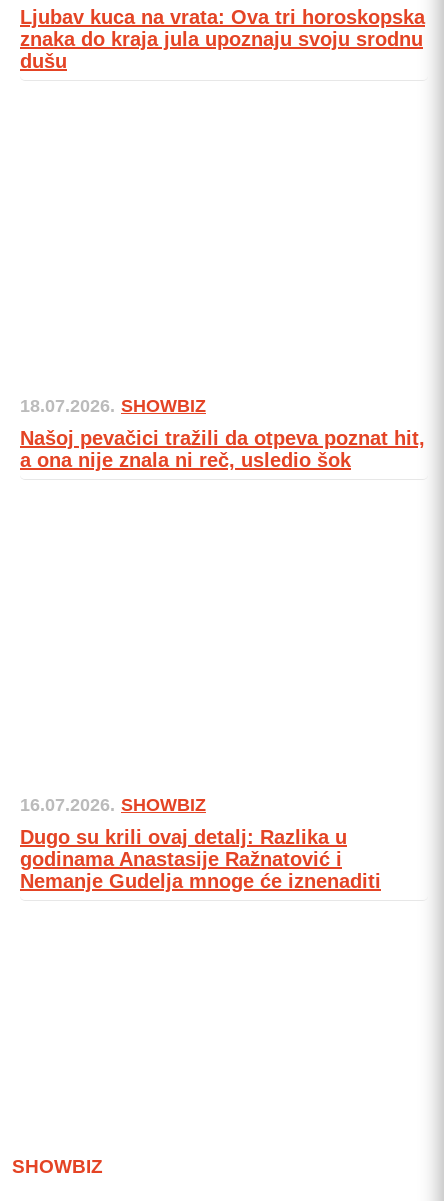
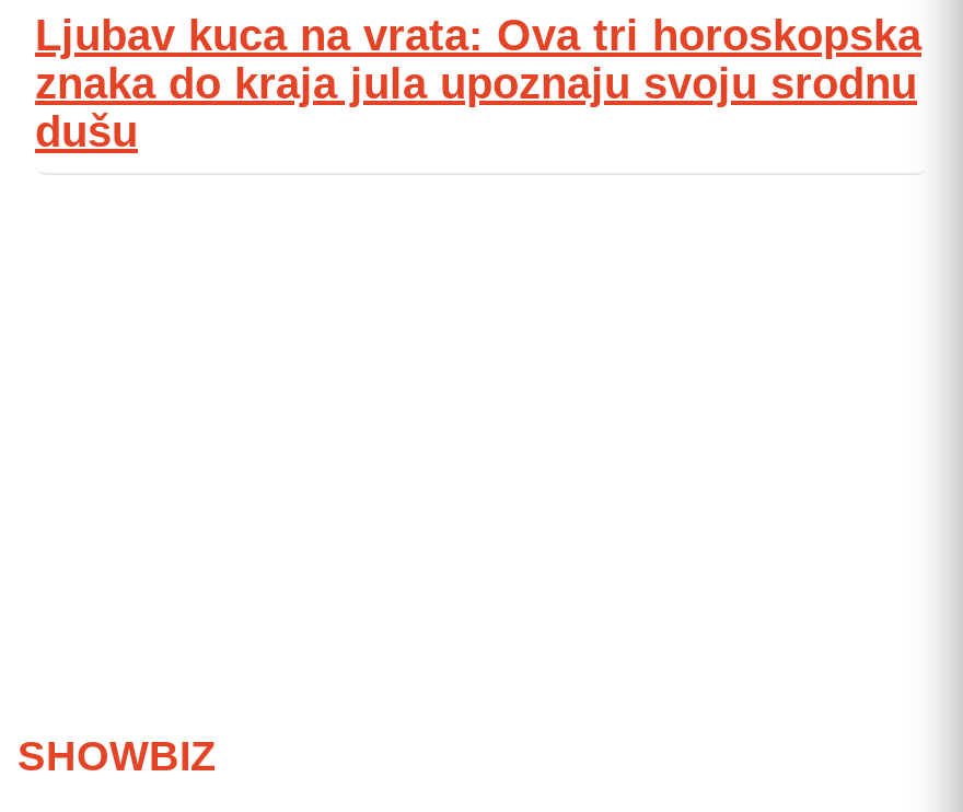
- 18.07.2026. SHOWBIZ
- Našoj pevačici tražili da otpeva poznat hit,
- a ona nije znala ni reč, usledio šok

- 16.07.2026. SHOWBIZ
- Dugo su krili ovaj detalj: Razlika u
- godinama Anastasije Ražnatović i
- Nemanje Gudelja mnoge će iznenaditi
